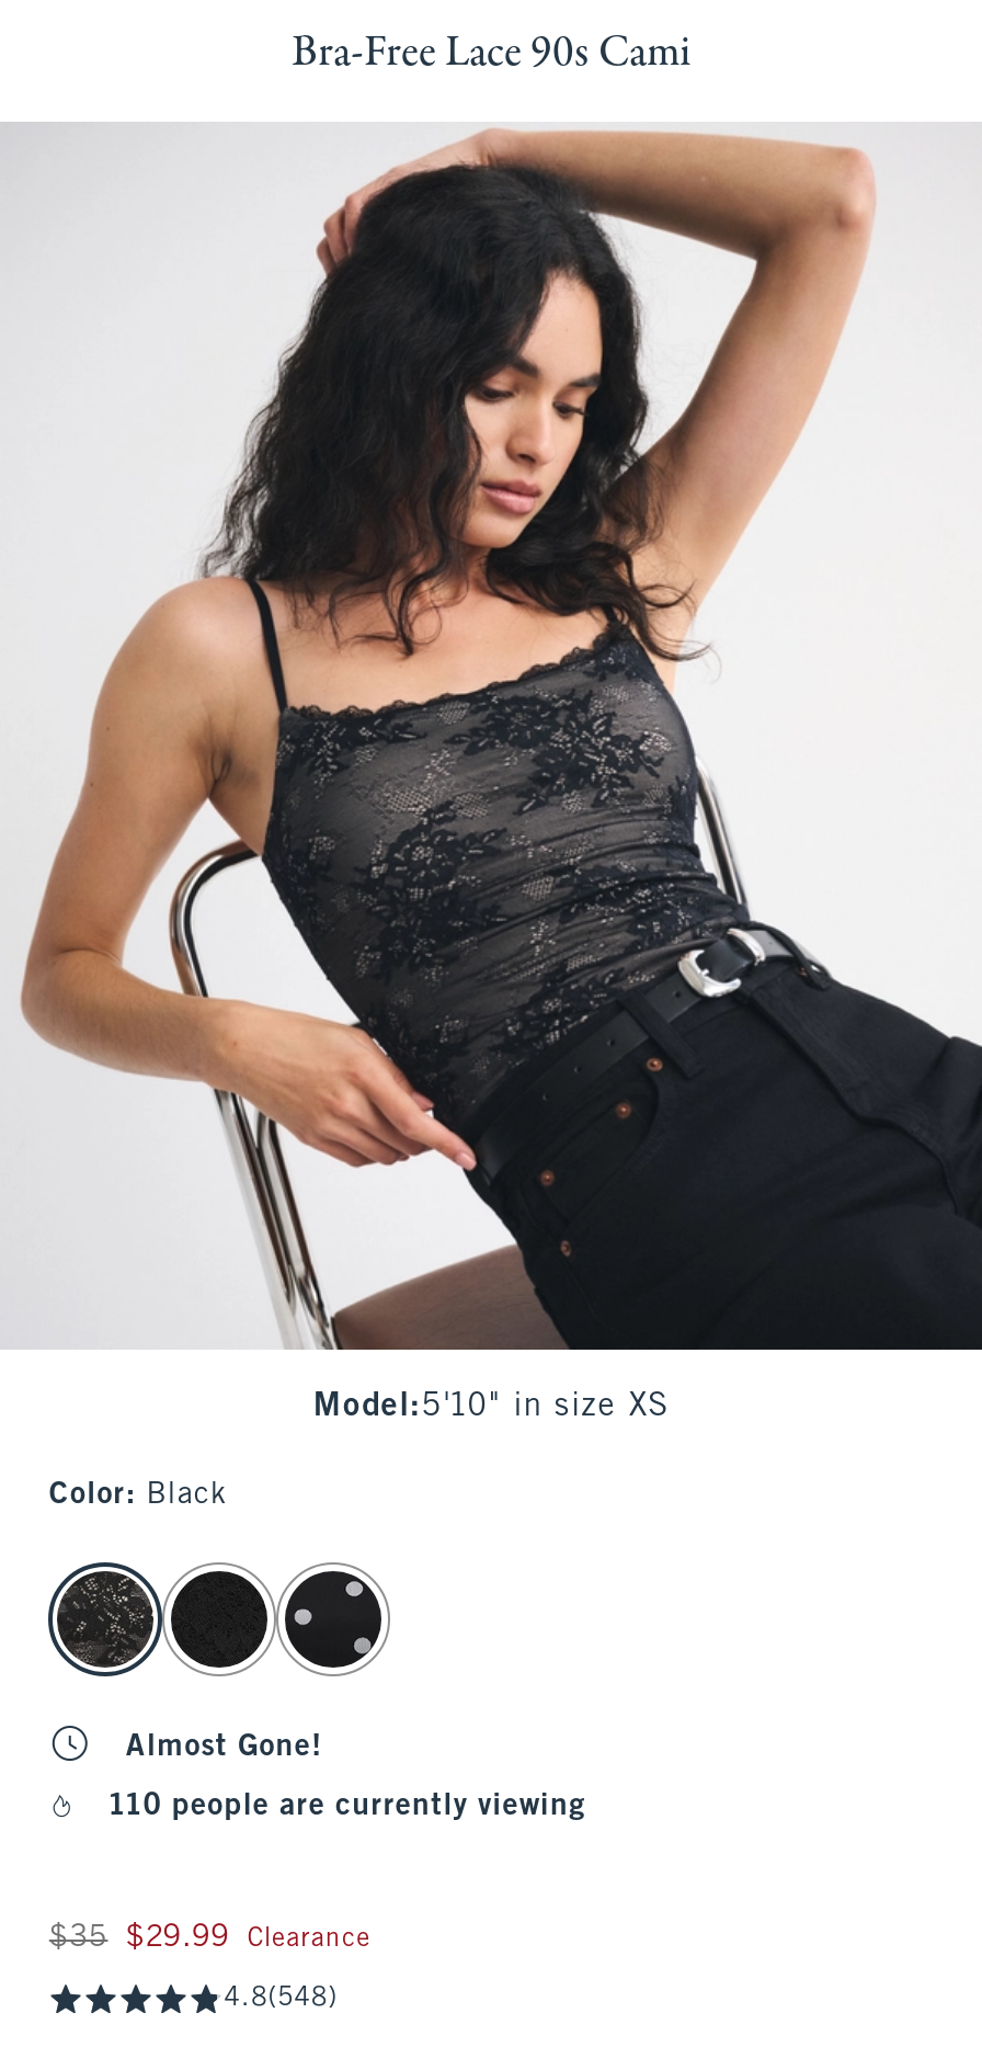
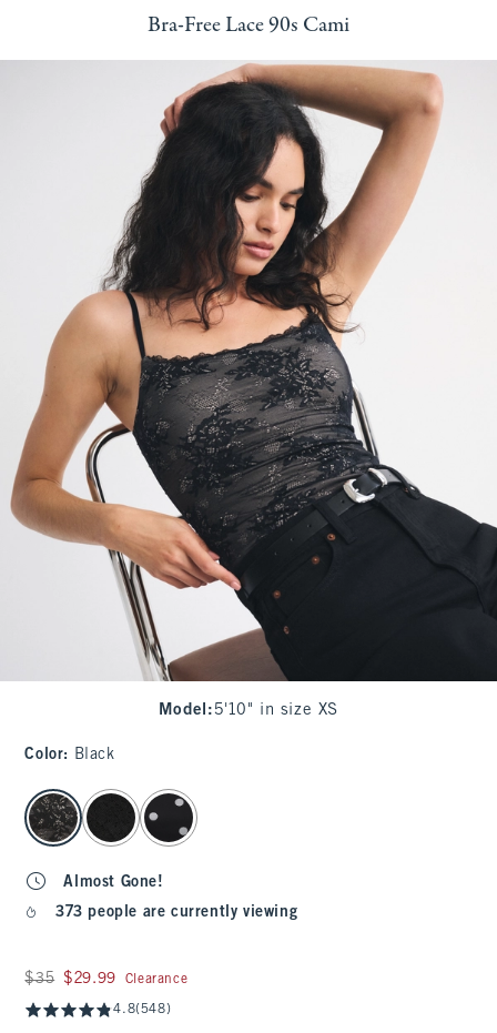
- 110 people are currently viewing
+ 373 people are currently viewing
